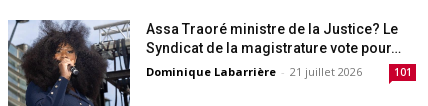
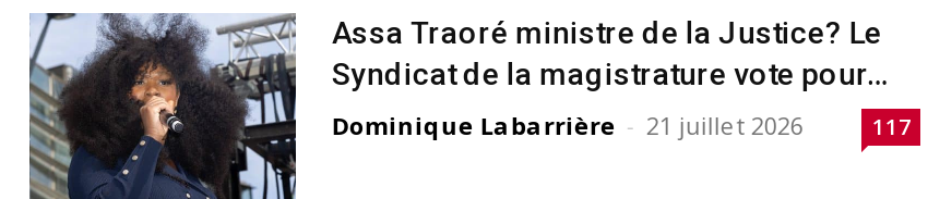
- 101
+ 117
